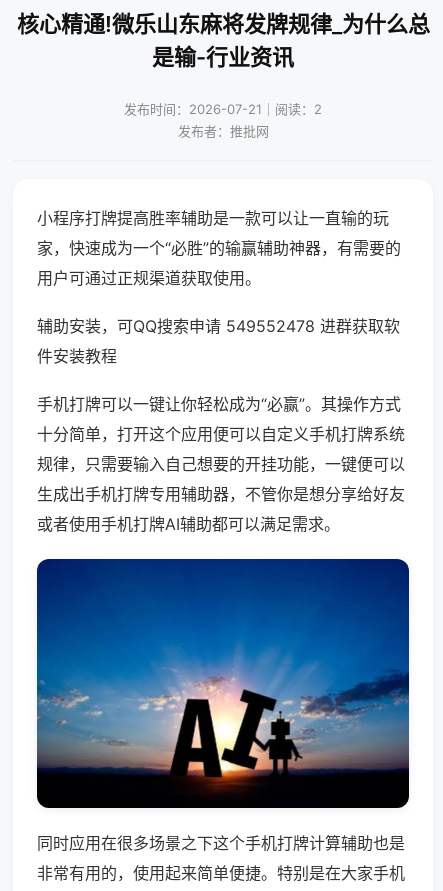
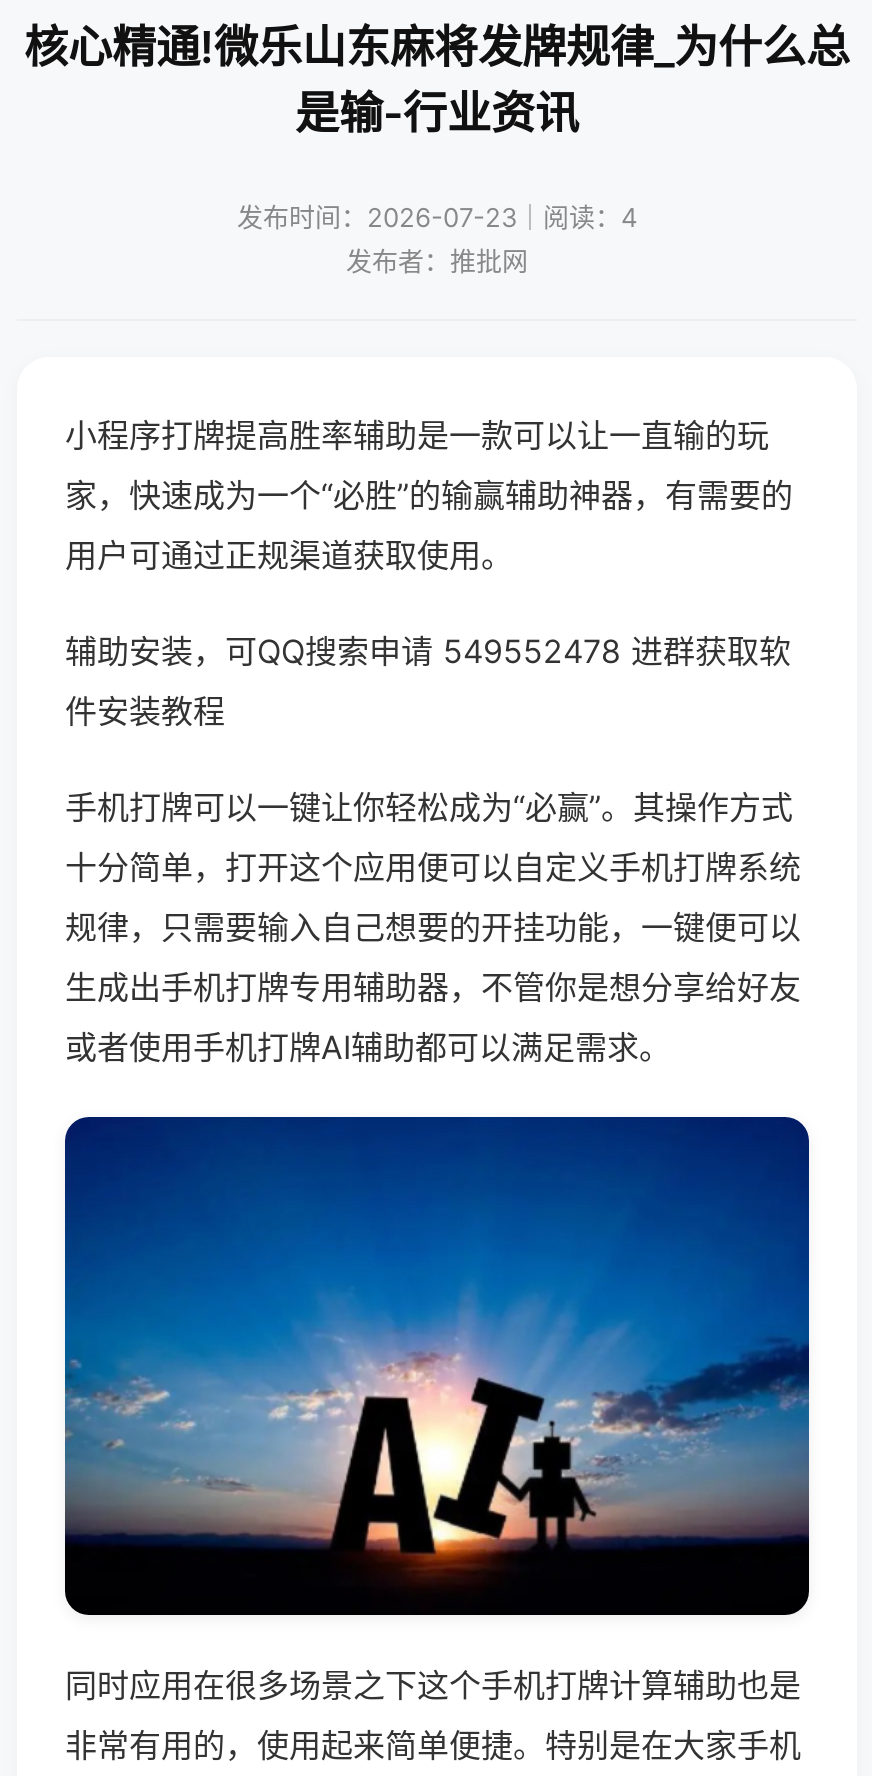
- 发布时间：2026-07-21｜阅读：2
+ 发布时间：2026-07-23｜阅读：4
